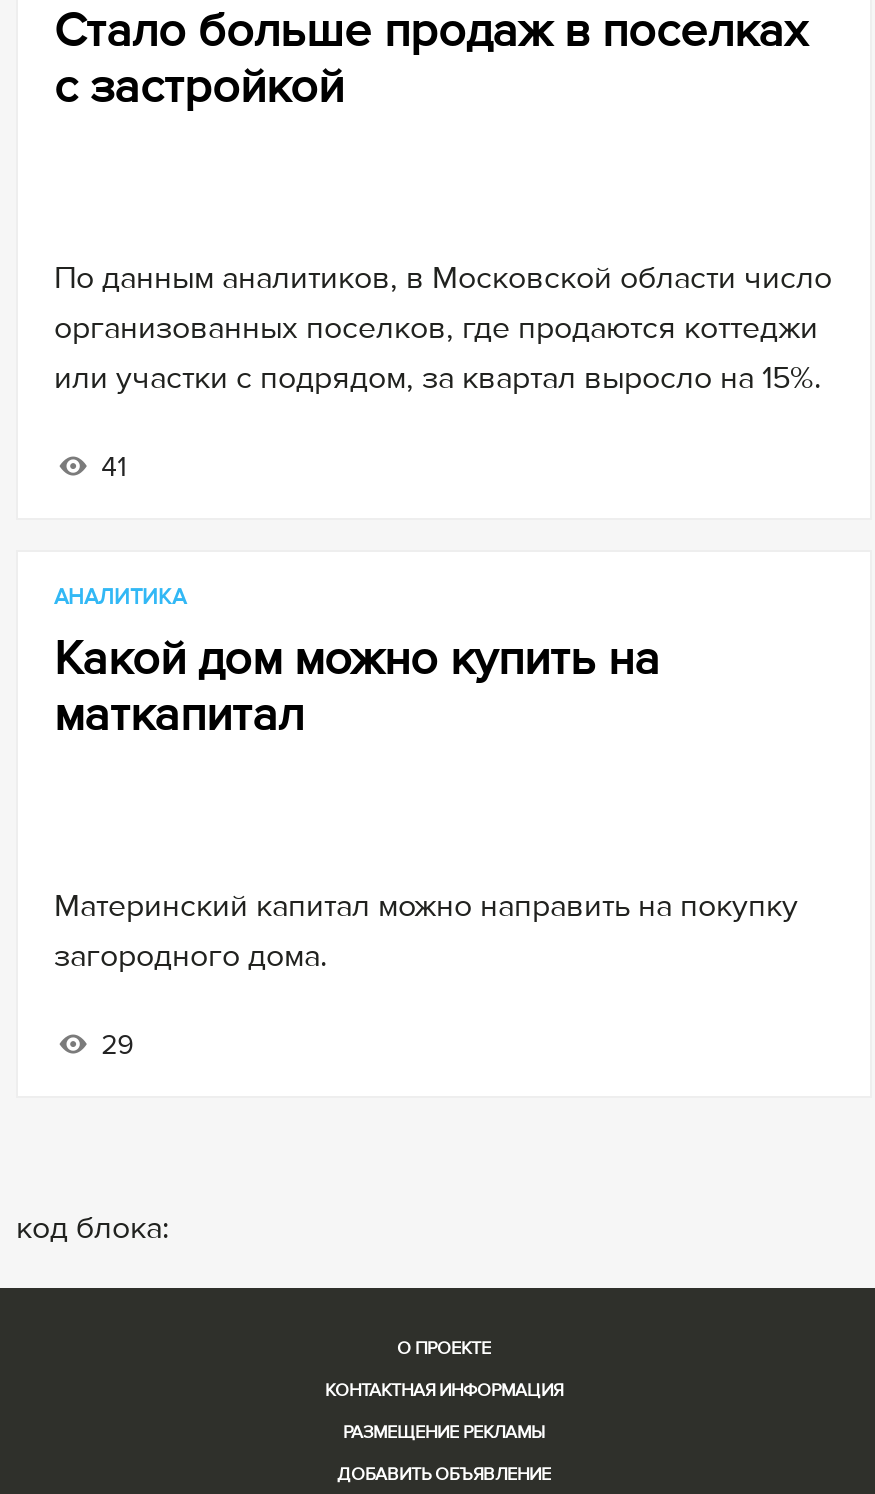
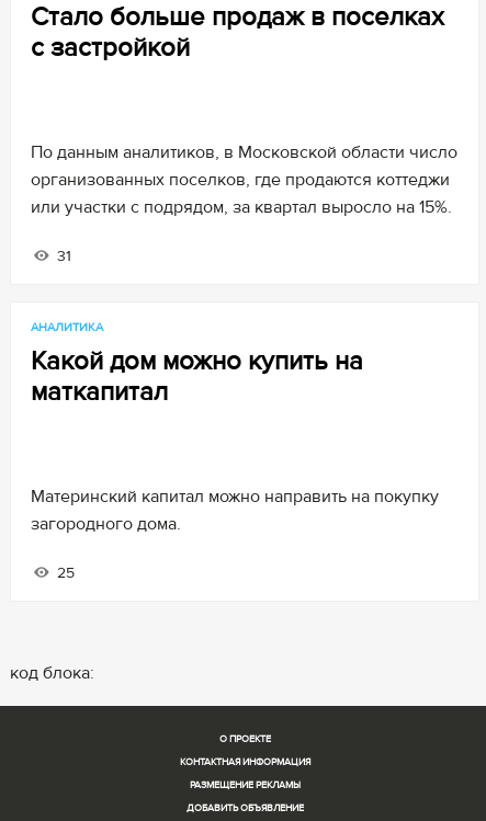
- 41
+ 31

- 29
+ 25
